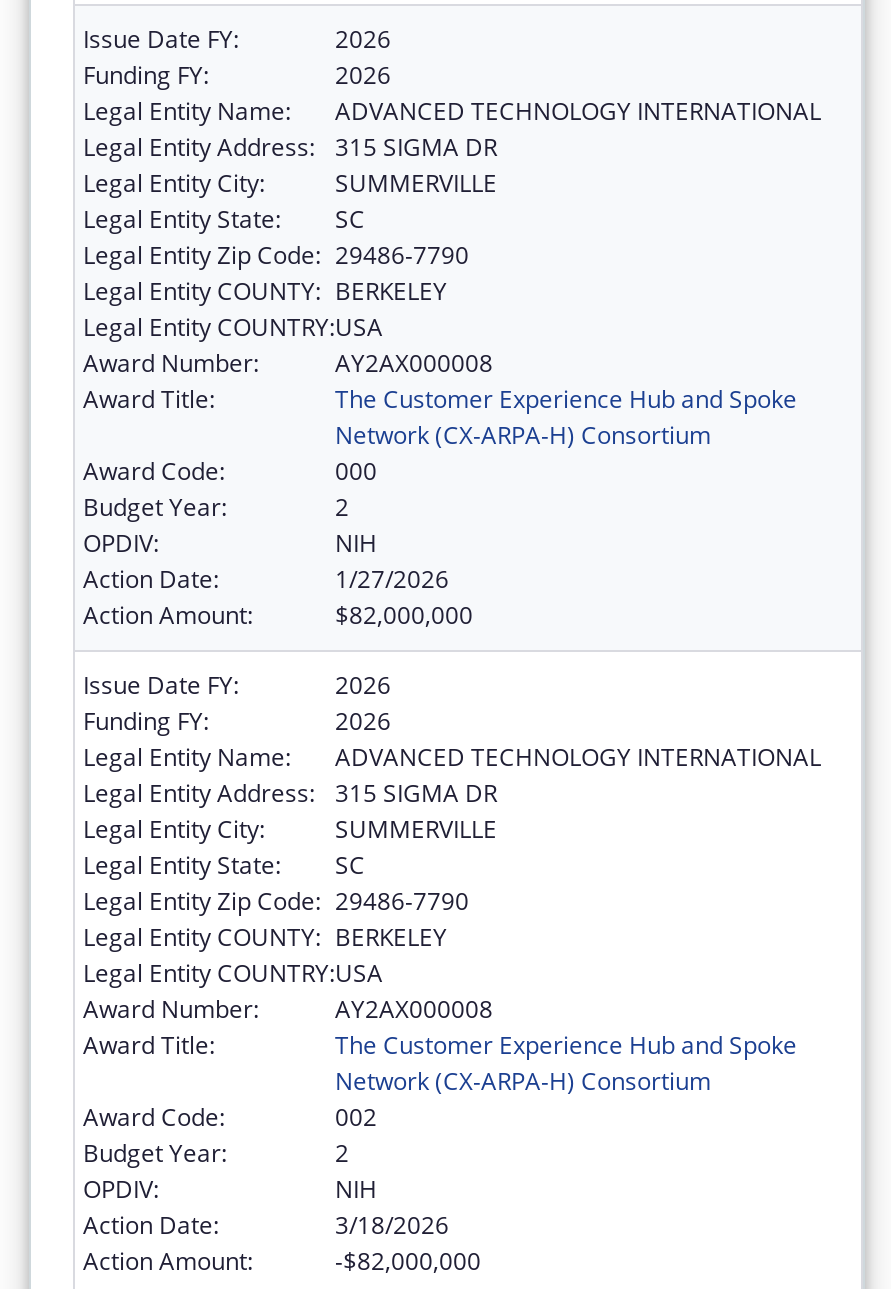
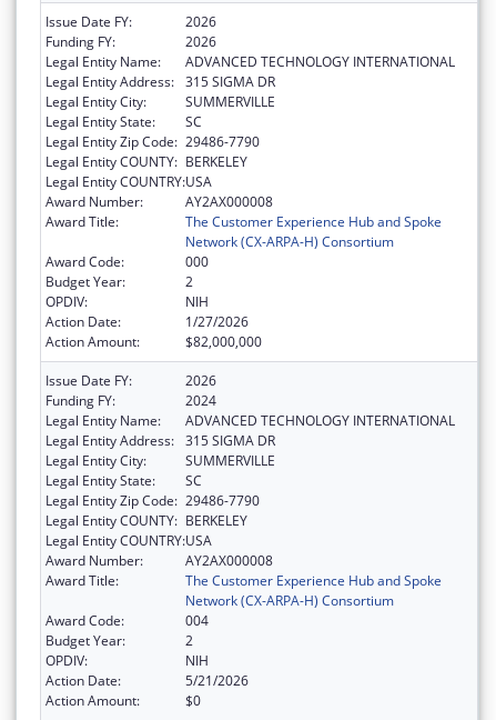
- 2026
+ 2024

- 002
+ 004

- 3/18/2026
+ 5/21/2026

- -$82,000,000
+ $0
